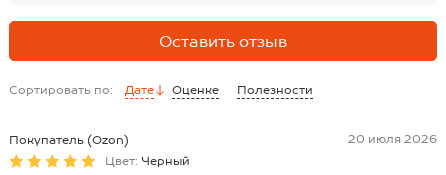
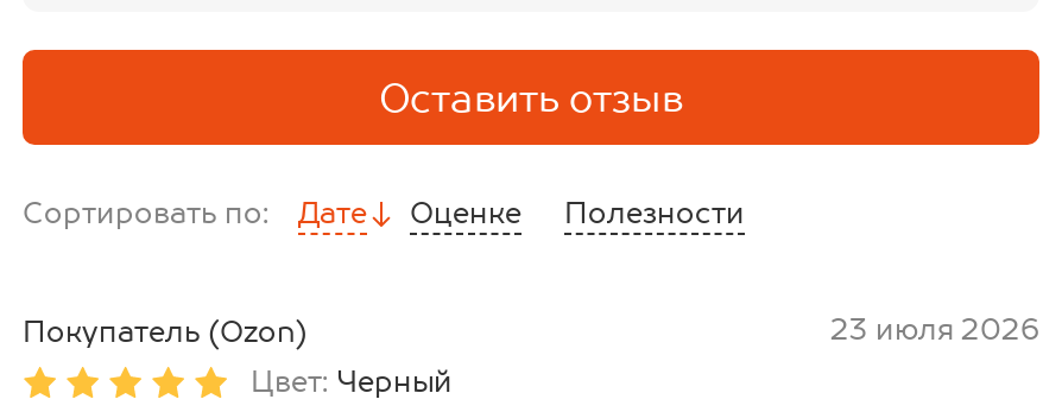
- 20 июля 2026
+ 23 июля 2026
